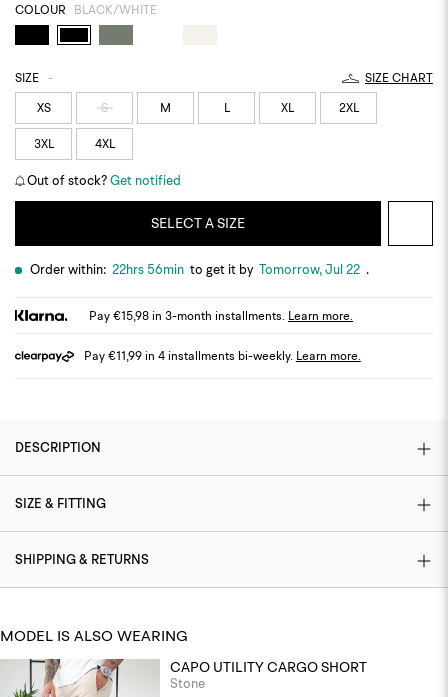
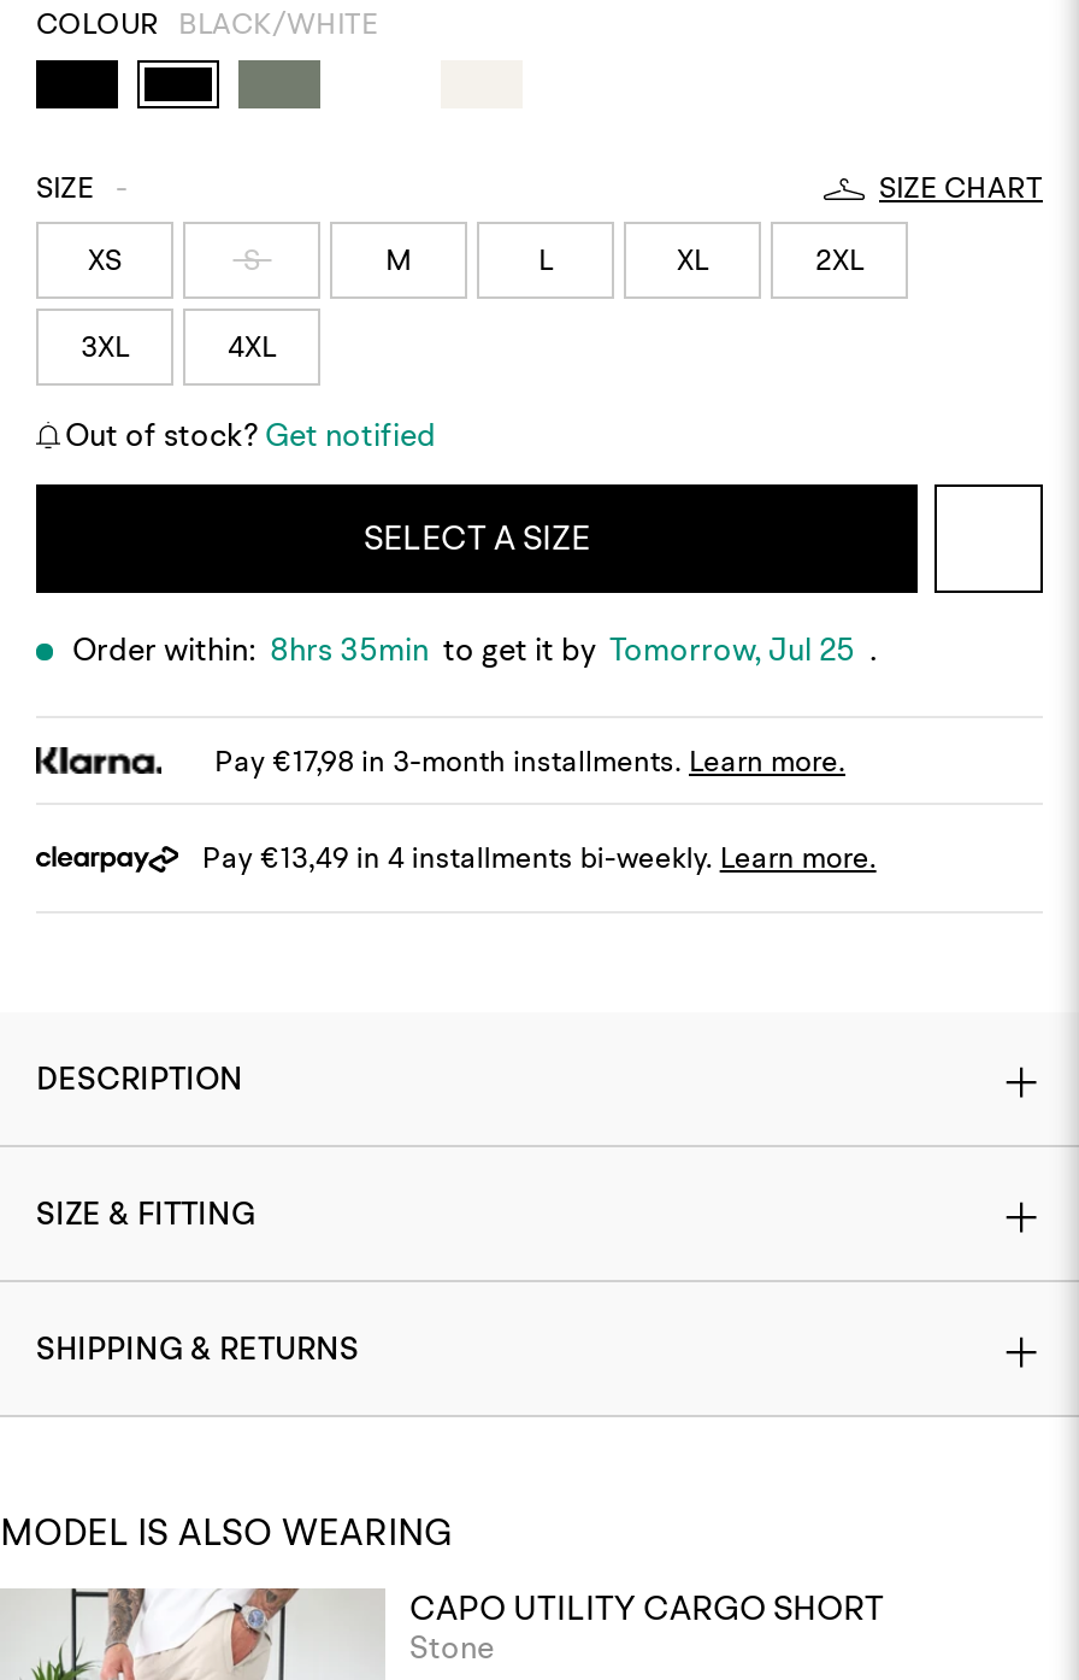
- Order within: 22hrs 56min to get it by Tomorrow, Jul 22.
+ Order within: 8hrs 35min to get it by Tomorrow, Jul 25.

- Pay €15,98 in 3-month installments. Learn more.
+ Pay €17,98 in 3-month installments. Learn more.

- Pay €11,99 in 4 installments bi-weekly. Learn more.
+ Pay €13,49 in 4 installments bi-weekly. Learn more.
